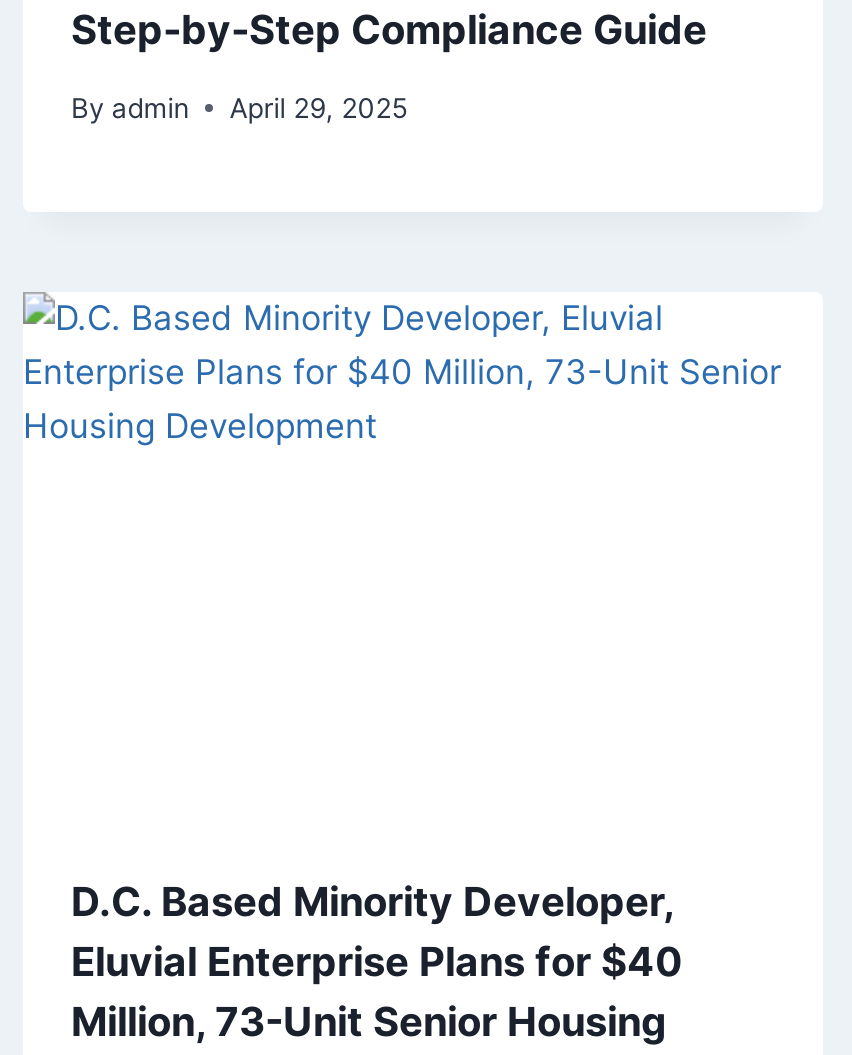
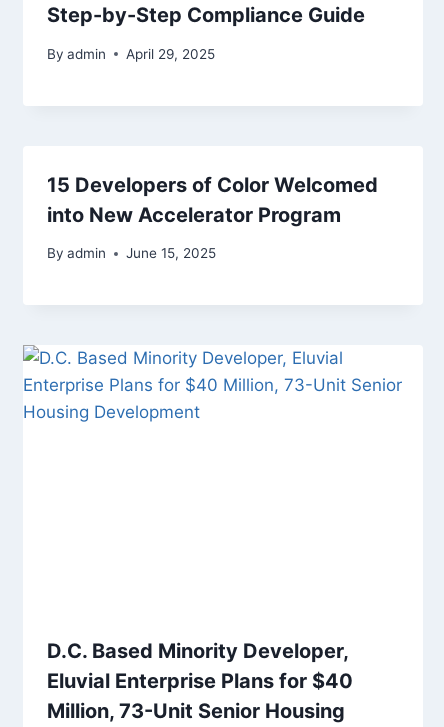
+ 15 Developers of Color Welcomed
+ into New Accelerator Program
+ By admin
+ June 15, 2025
